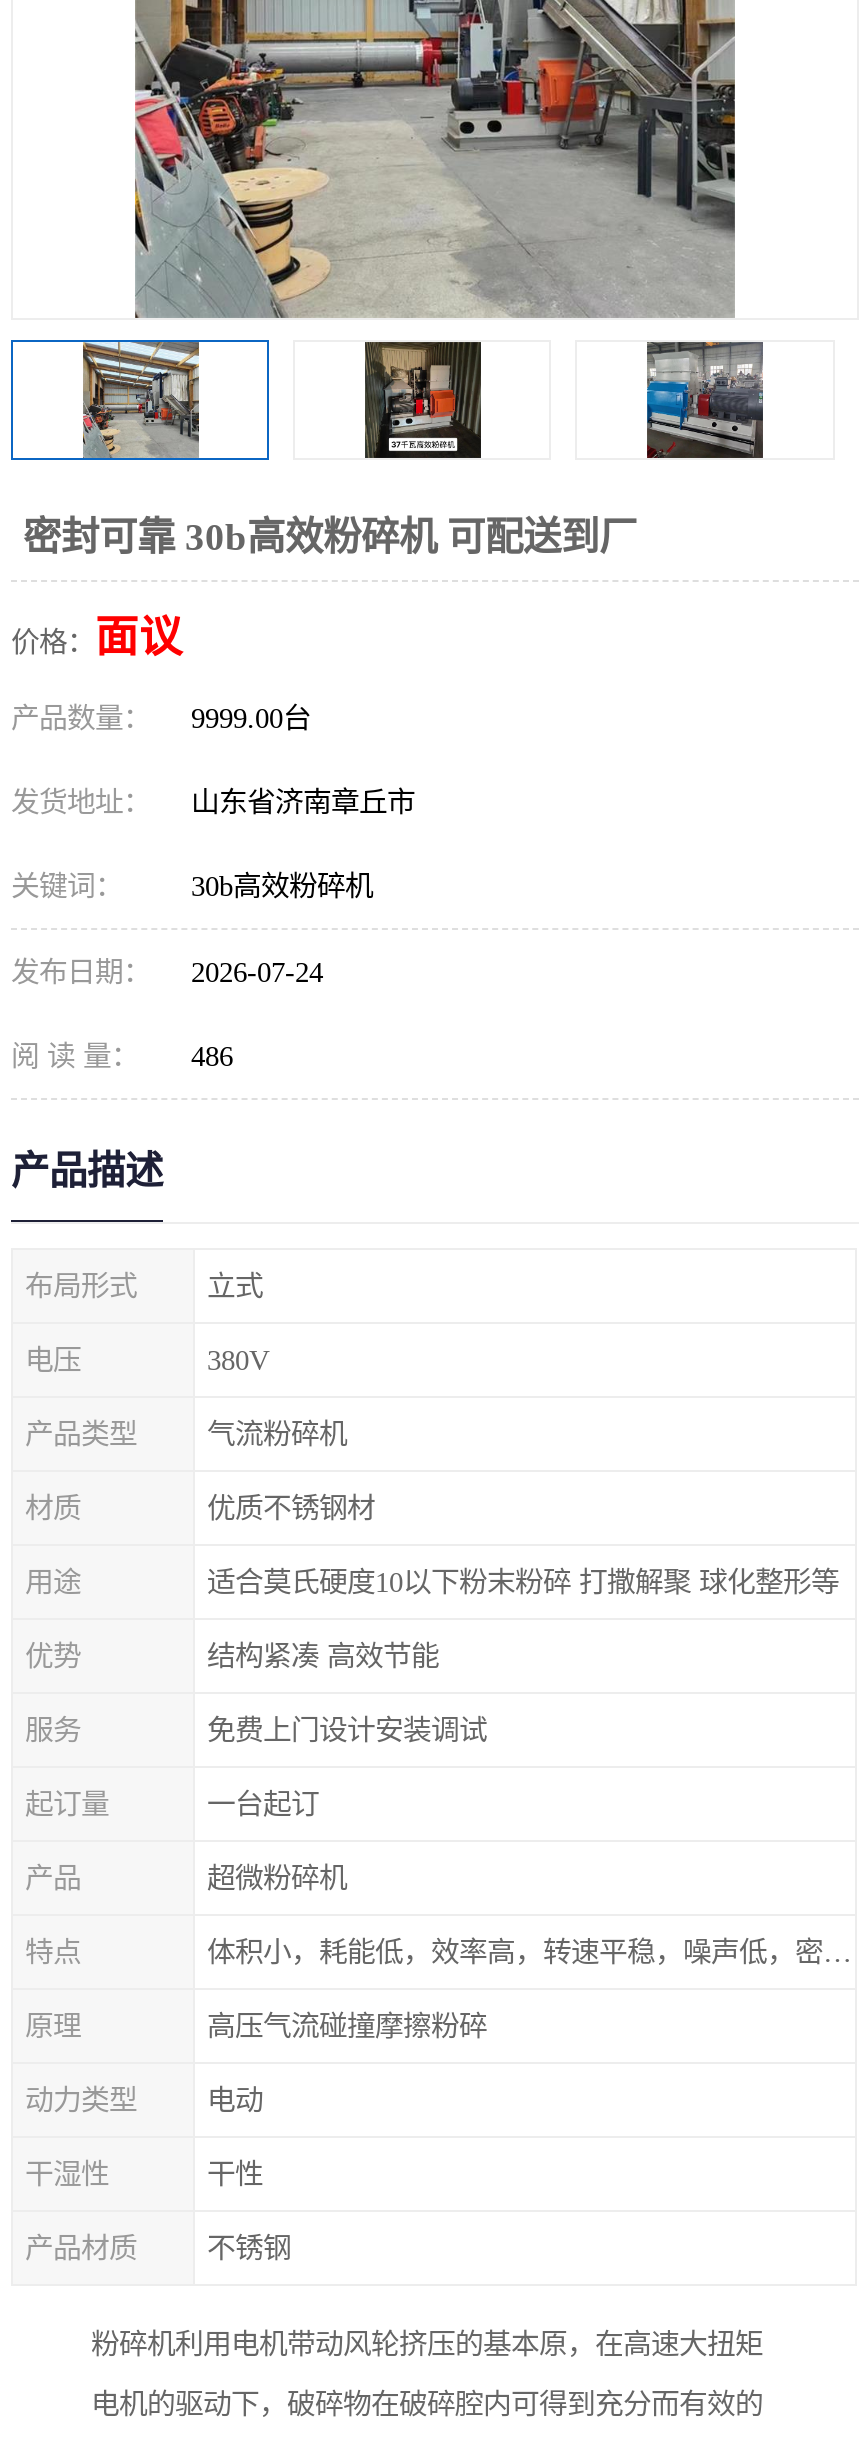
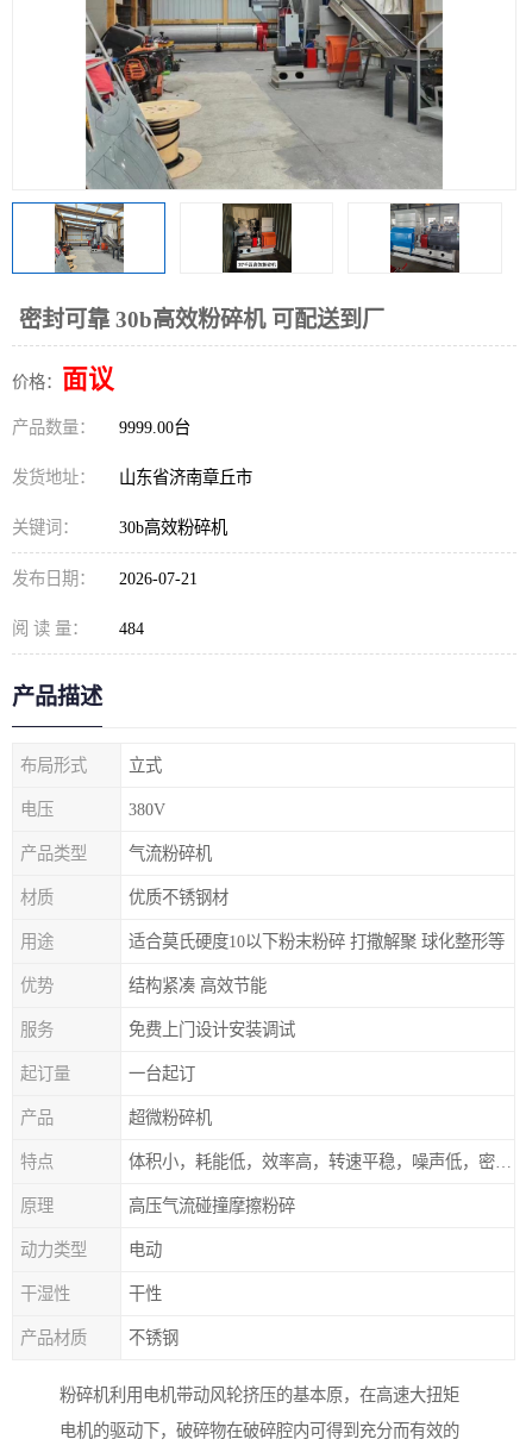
- 发布日期： 2026-07-24
+ 发布日期： 2026-07-21

- 阅 读 量： 486
+ 阅 读 量： 484
